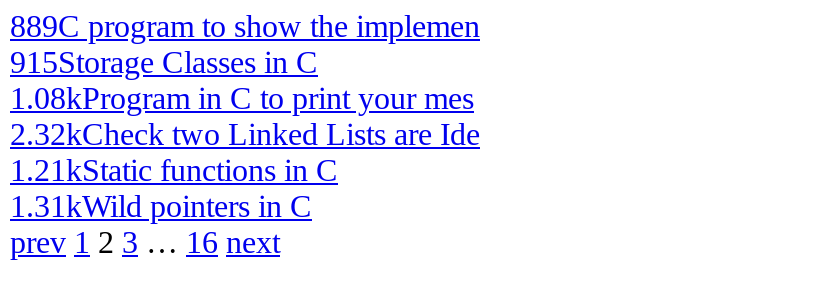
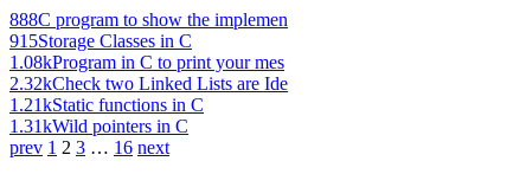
- 889C program to show the implemen
+ 888C program to show the implemen
